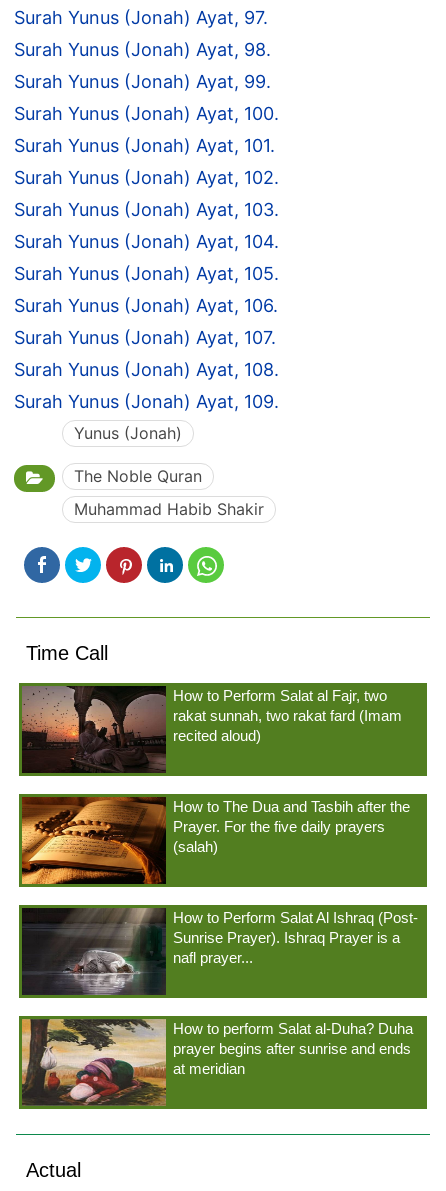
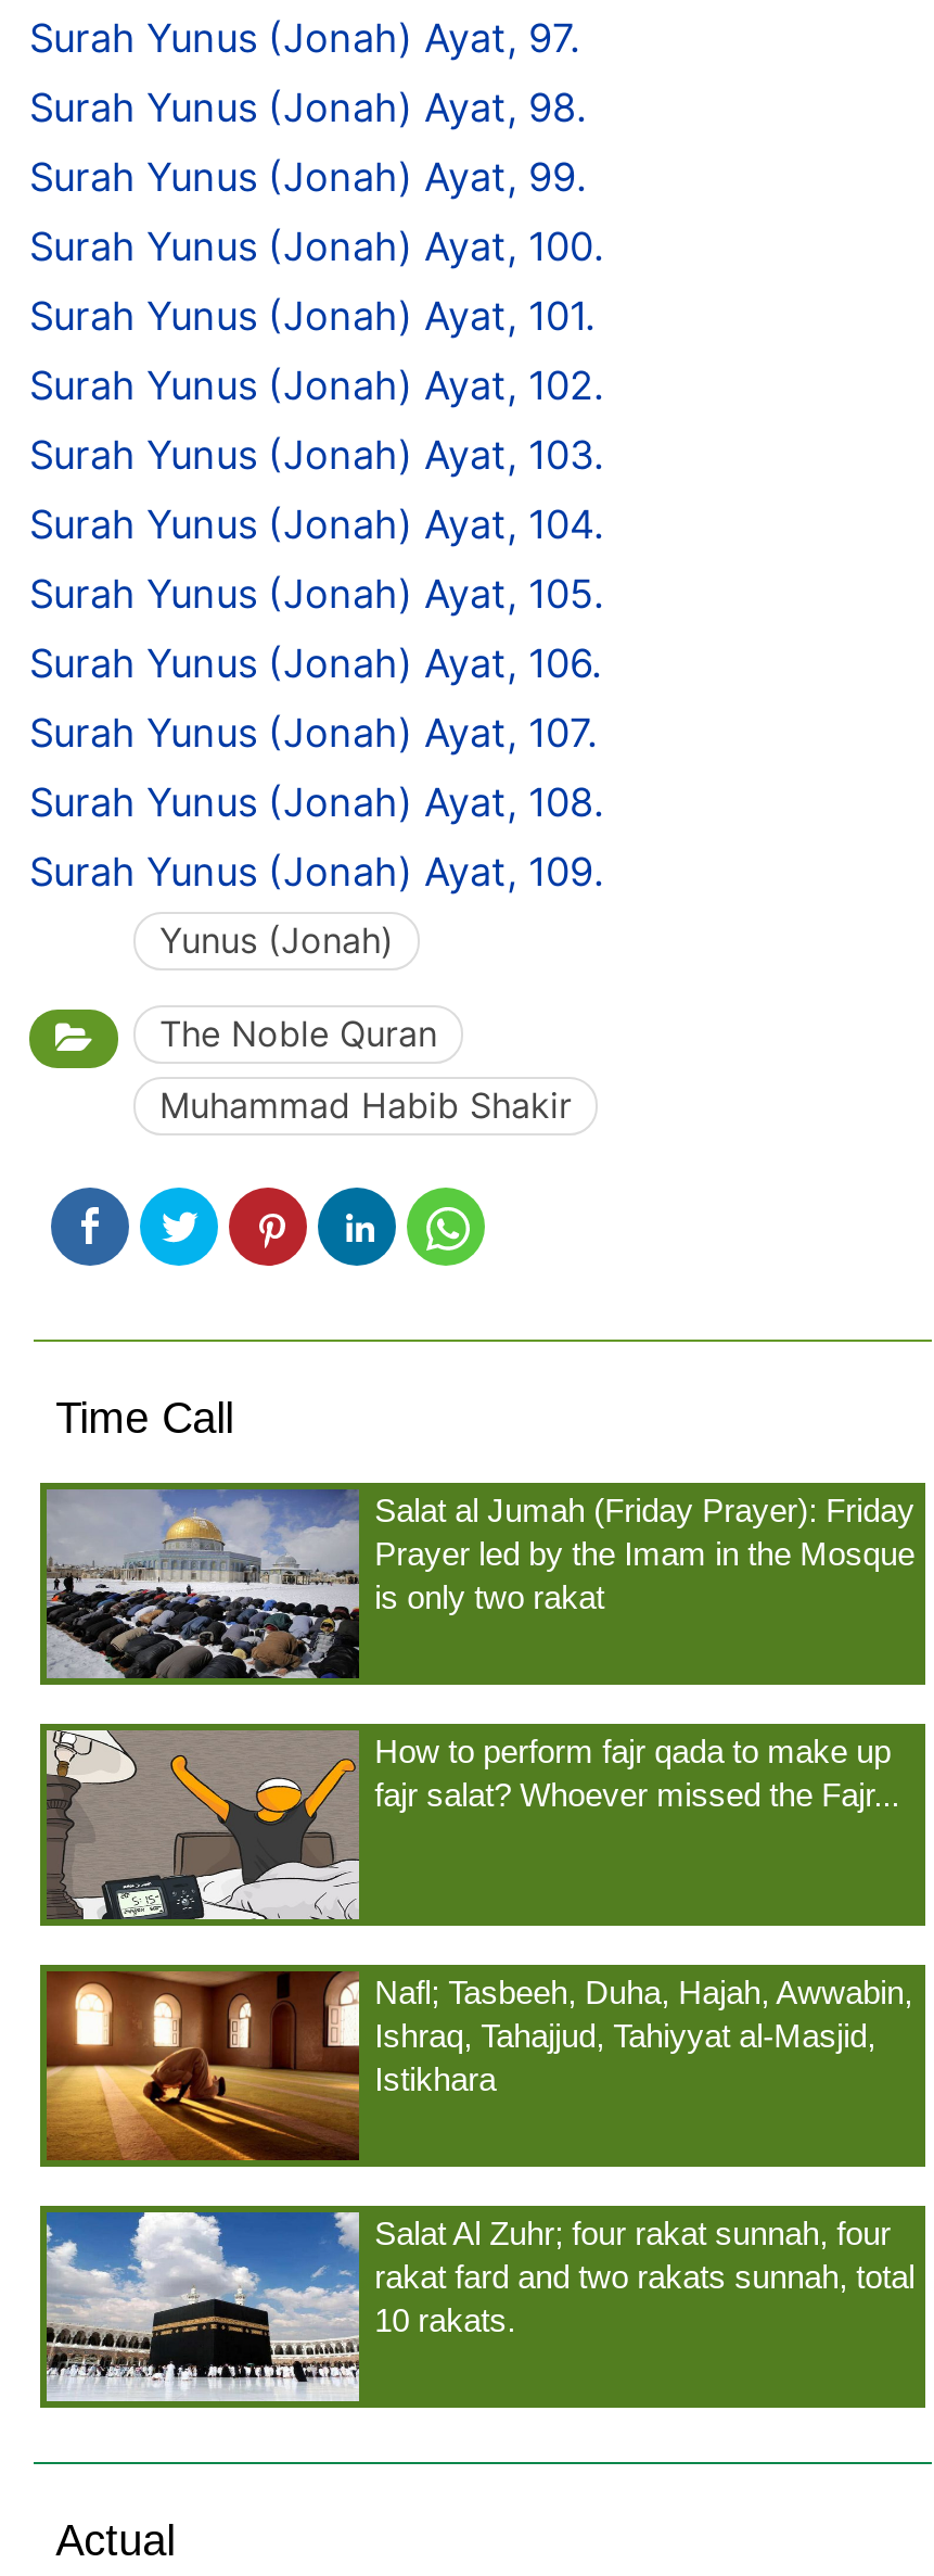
- [image]
- How to Perform Salat al Fajr, two
- rakat sunnah, two rakat fard (Imam
- recited aloud)
+ [image]
+ Salat al Jumah (Friday Prayer): Friday
+ Prayer led by the Imam in the Mosque
+ is only two rakat

- [image]
- How to The Dua and Tasbih after the
- Prayer. For the five daily prayers
- (salah)
+ [image]
+ How to perform fajr qada to make up
+ fajr salat? Whoever missed the Fajr...

- [image]
- How to Perform Salat Al Ishraq (Post-
- Sunrise Prayer). Ishraq Prayer is a
- nafl prayer...
+ [image]
+ Nafl; Tasbeeh, Duha, Hajah, Awwabin,
+ Ishraq, Tahajjud, Tahiyyat al-Masjid,
+ Istikhara

- [image]
- How to perform Salat al-Duha? Duha
- prayer begins after sunrise and ends
- at meridian
+ [image]
+ Salat Al Zuhr; four rakat sunnah, four
+ rakat fard and two rakats sunnah, total
+ 10 rakats.
